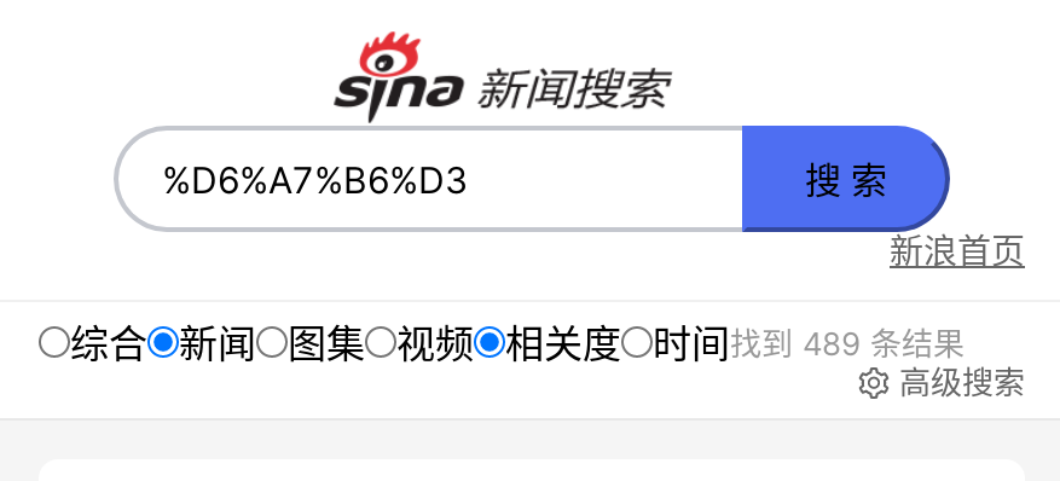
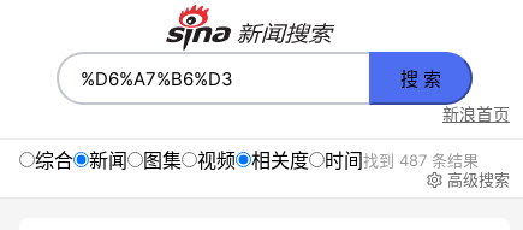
- 时间找到 489 条结果
+ 时间找到 487 条结果
